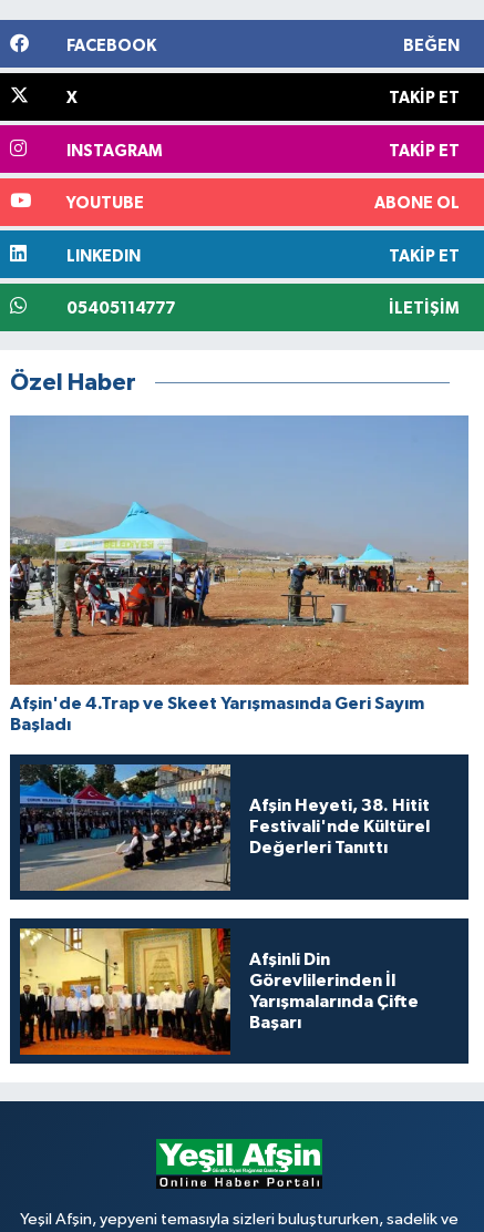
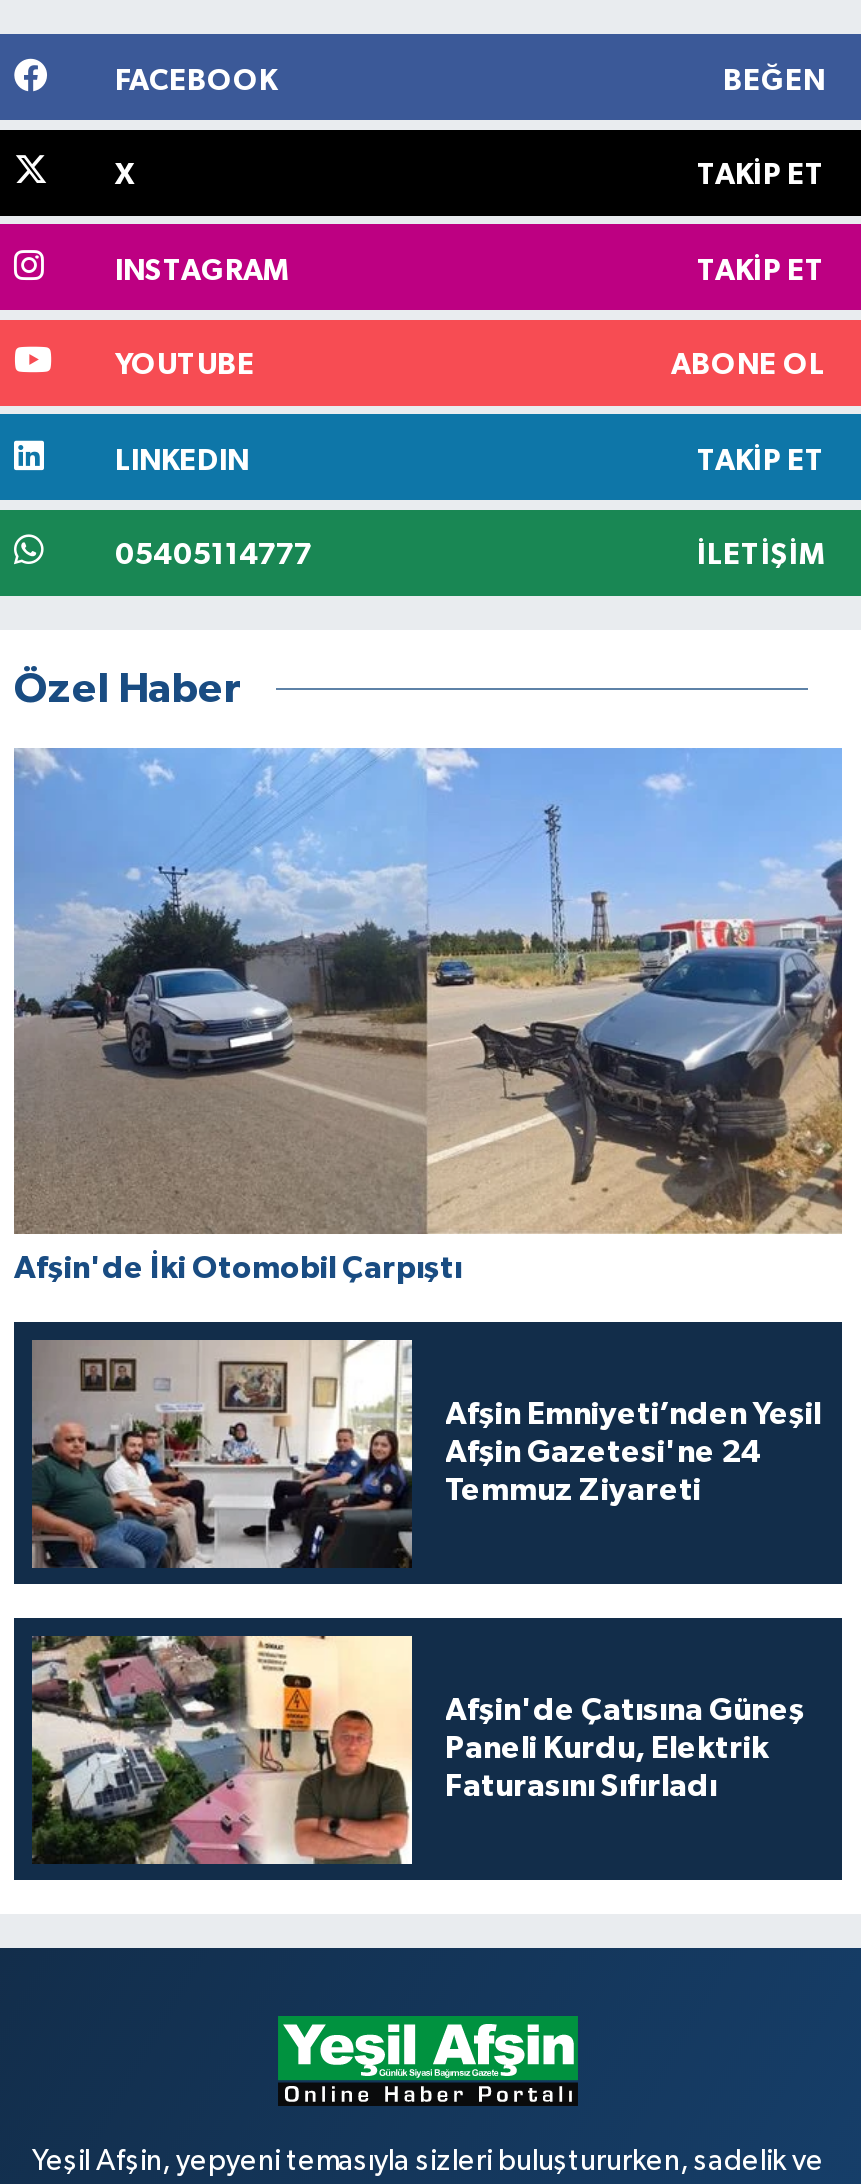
- [image]
- Afşin'de 4.Trap ve Skeet Yarışmasında Geri Sayım
- Başladı
+ [image]
+ Afşin'de İki Otomobil Çarpıştı

- [image]
- Afşin Heyeti, 38. Hitit
- Festivali'nde Kültürel
- Değerleri Tanıttı
+ [image]
+ Afşin Emniyeti’nden Yeşil
+ Afşin Gazetesi'ne 24
+ Temmuz Ziyareti

- [image]
- Afşinli Din
- Görevlilerinden İl
- Yarışmalarında Çifte
- Başarı
+ [image]
+ Afşin'de Çatısına Güneş
+ Paneli Kurdu, Elektrik
+ Faturasını Sıfırladı
